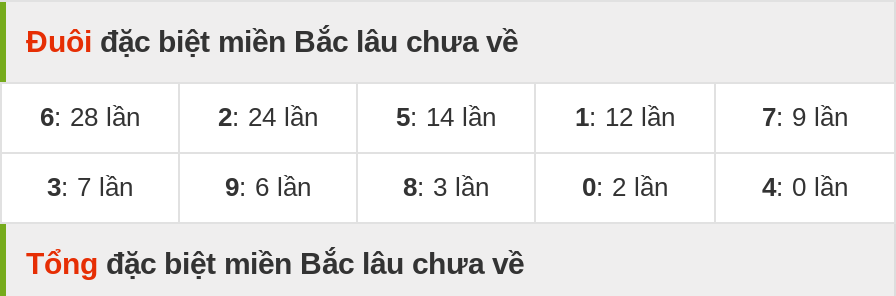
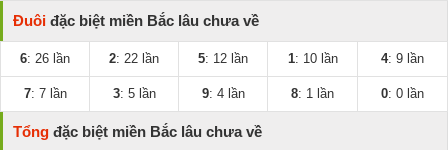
- 6: 28 lần
+ 6: 26 lần

- 2: 24 lần
+ 2: 22 lần

- 5: 14 lần
+ 5: 12 lần

- 1: 12 lần
+ 1: 10 lần

- 7: 9 lần
+ 4: 9 lần

- 3: 7 lần
+ 7: 7 lần

- 9: 6 lần
+ 3: 5 lần

- 8: 3 lần
+ 9: 4 lần

- 0: 2 lần
+ 8: 1 lần

- 4: 0 lần
+ 0: 0 lần
